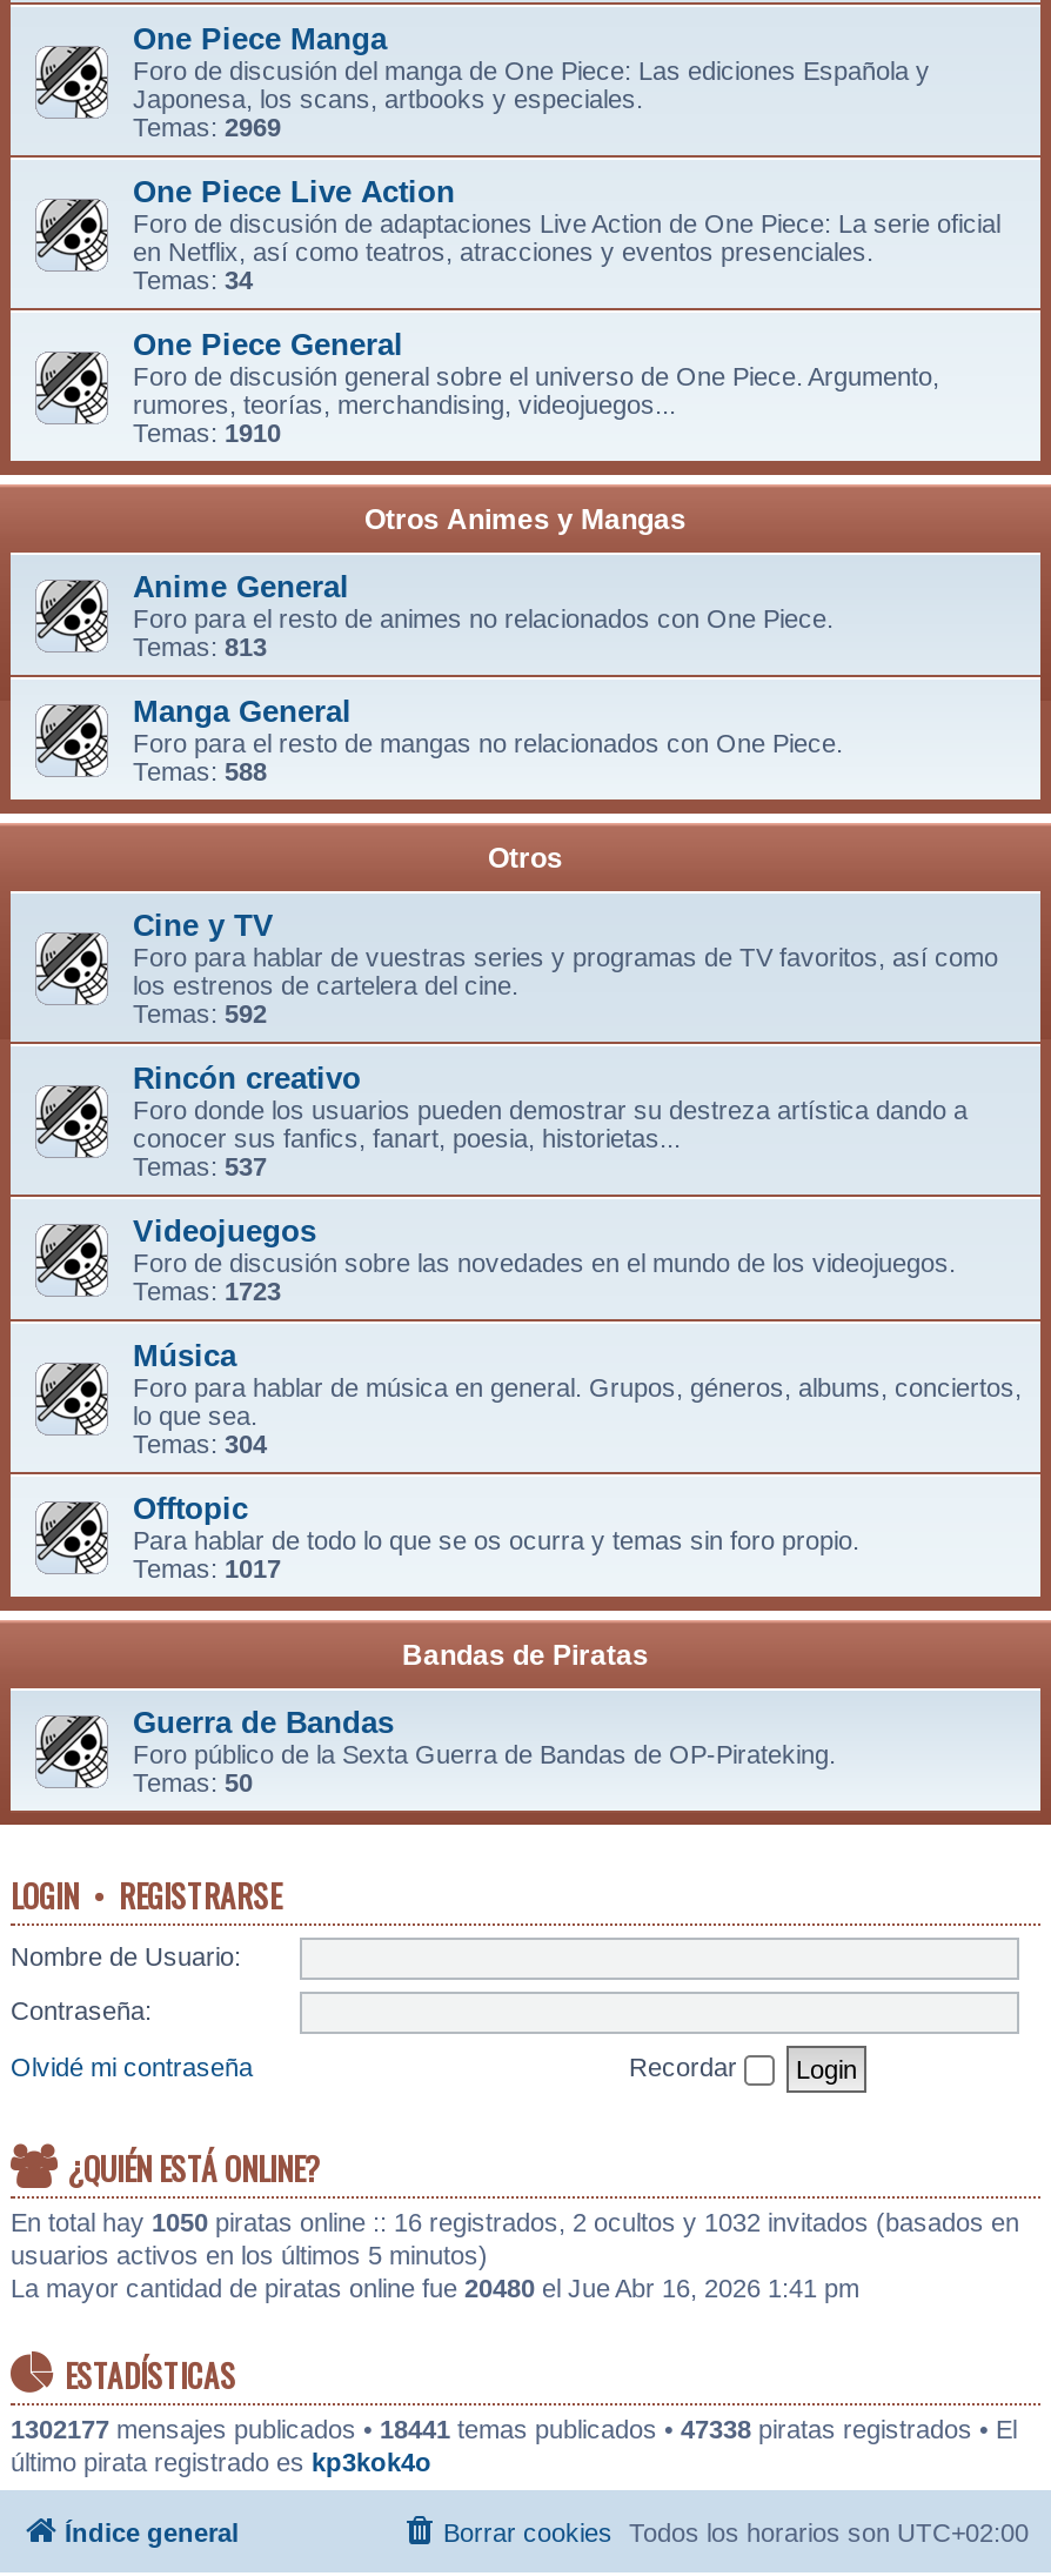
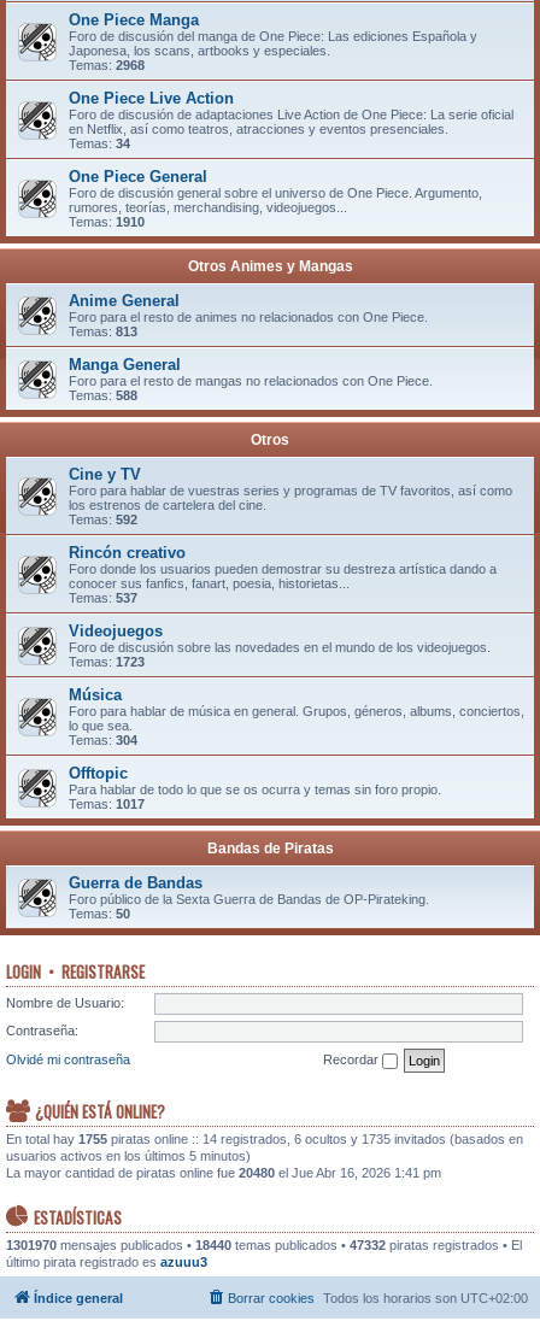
- Temas: 2969
+ Temas: 2968

- En total hay 1050 piratas online :: 16 registrados, 2 ocultos y 1032 invitados (basados en
+ En total hay 1755 piratas online :: 14 registrados, 6 ocultos y 1735 invitados (basados en

- 1302177 mensajes publicados • 18441 temas publicados • 47338 piratas registrados • El
+ 1301970 mensajes publicados • 18440 temas publicados • 47332 piratas registrados • El

- último pirata registrado es kp3kok4o
+ último pirata registrado es azuuu3
